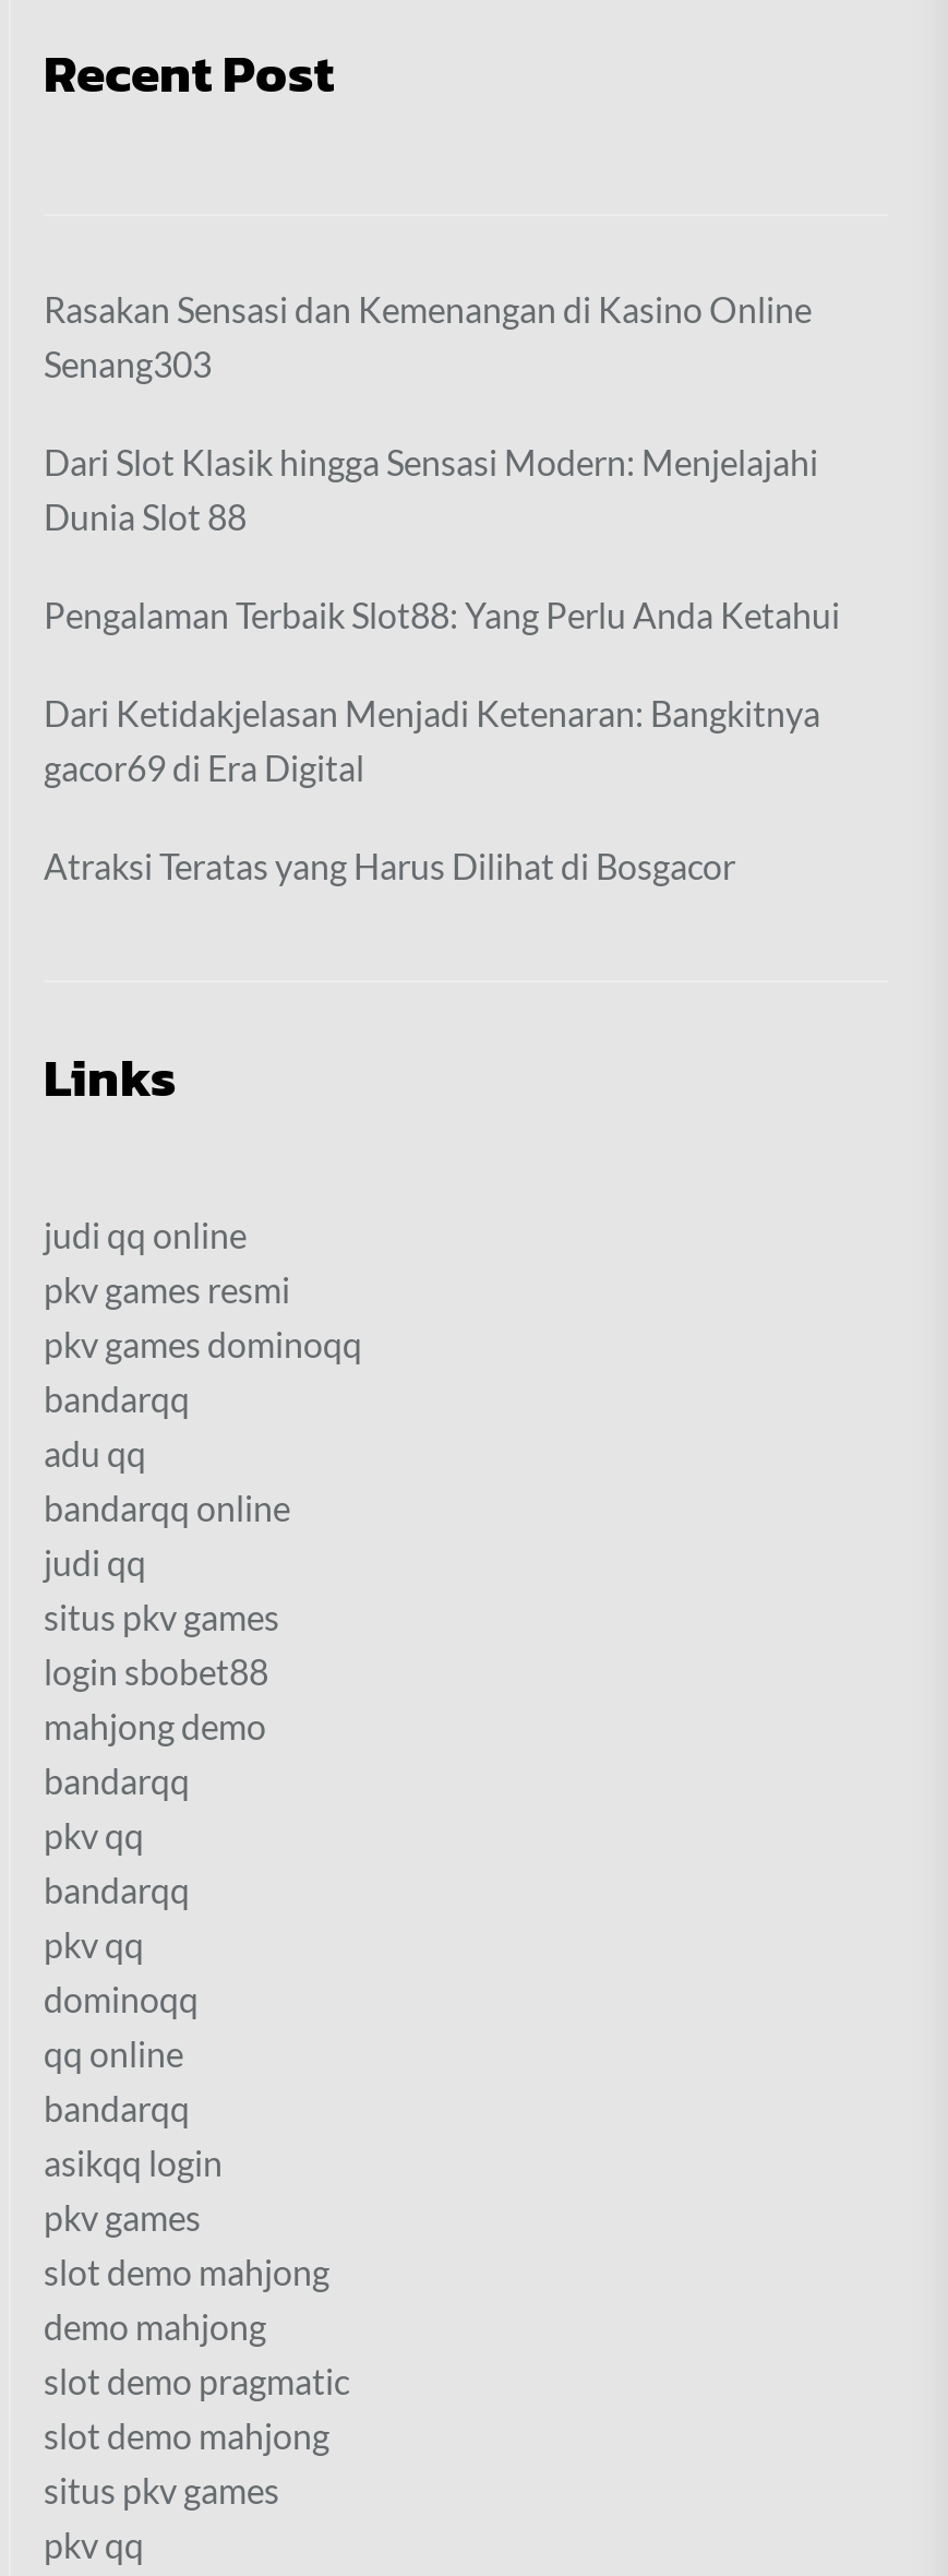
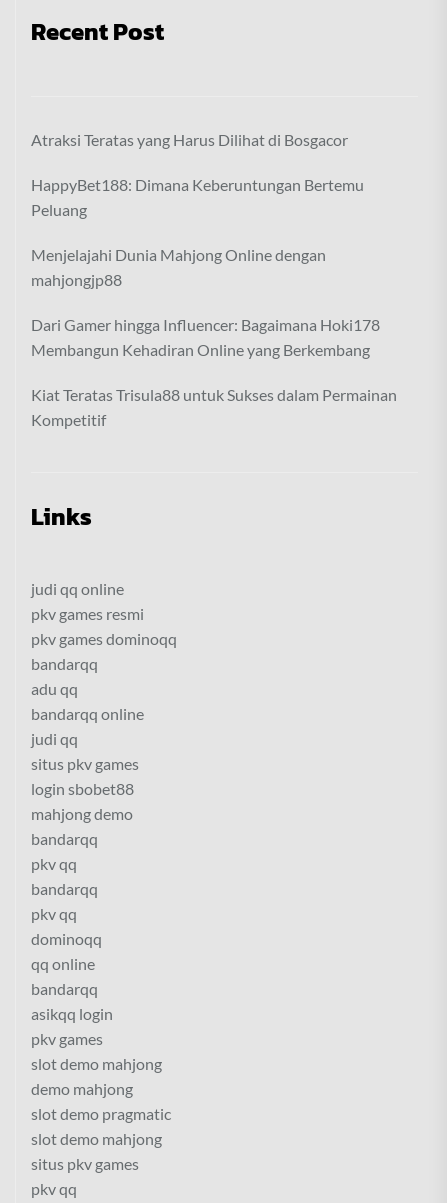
- Rasakan Sensasi dan Kemenangan di Kasino Online
- Senang303
- Dari Slot Klasik hingga Sensasi Modern: Menjelajahi
- Dunia Slot 88
- Pengalaman Terbaik Slot88: Yang Perlu Anda Ketahui
- Dari Ketidakjelasan Menjadi Ketenaran: Bangkitnya
- gacor69 di Era Digital

moved up: Atraksi Teratas yang Harus Dilihat di Bosgacor

+ HappyBet188: Dimana Keberuntungan Bertemu
+ Peluang
+ Menjelajahi Dunia Mahjong Online dengan
+ mahjongjp88
+ Dari Gamer hingga Influencer: Bagaimana Hoki178
+ Membangun Kehadiran Online yang Berkembang
+ Kiat Teratas Trisula88 untuk Sukses dalam Permainan
+ Kompetitif
